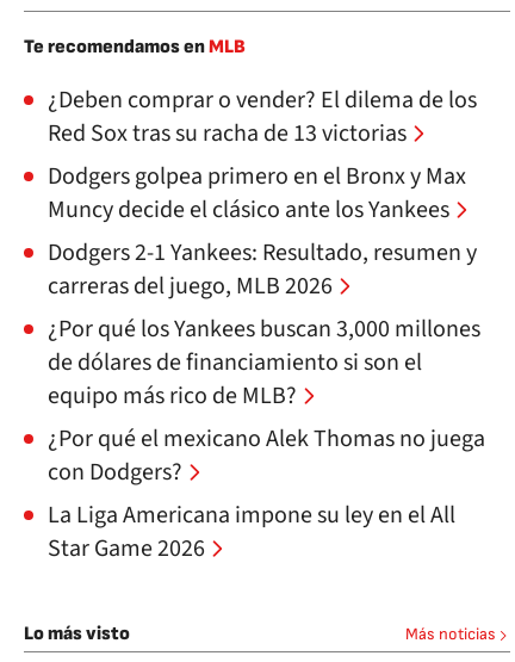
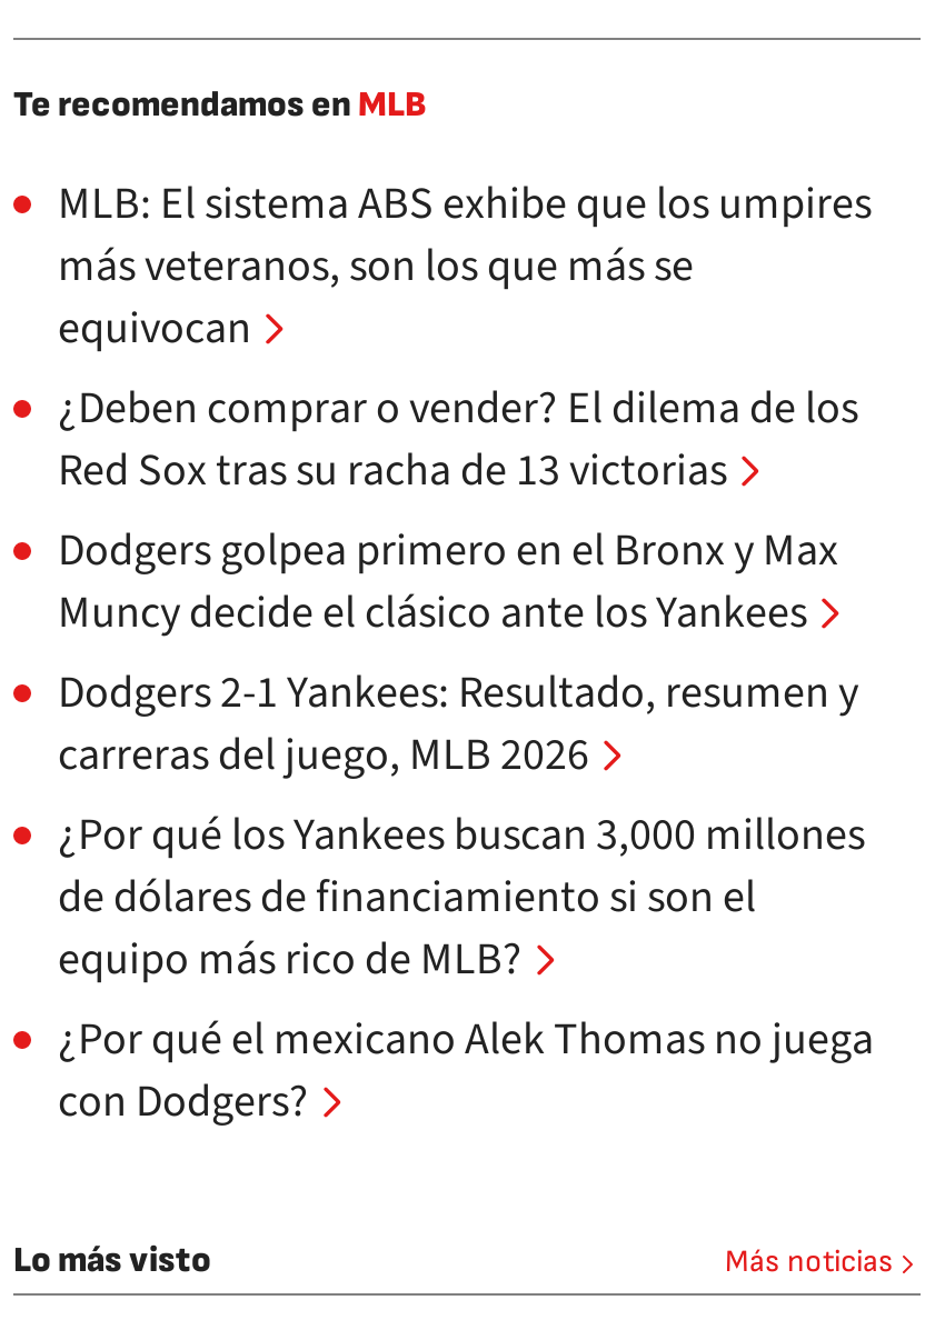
+ MLB: El sistema ABS exhibe que los umpires
+ más veteranos, son los que más se
+ equivocan

moved down: ¿Deben comprar o vender? El dilema de los | Red Sox tras su racha de 13 victorias | Dodgers golpea primero en el Bronx y Max | ... | ¿Por qué el mexicano Alek Thomas no juega | con Dodgers?

- La Liga Americana impone su ley en el All
- Star Game 2026
